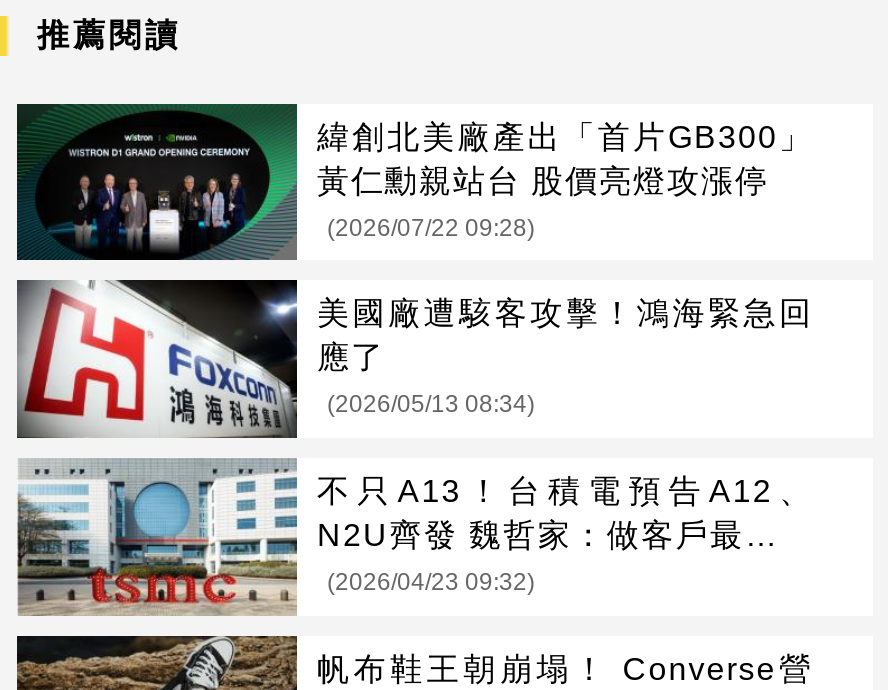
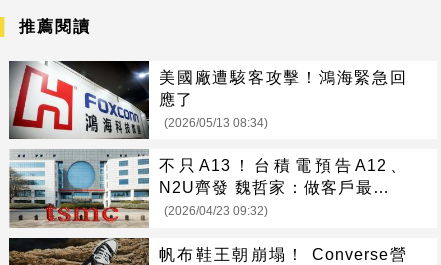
- [image]
- 緯創北美廠產出「首片GB300」
- 黃仁勳親站台 股價亮燈攻漲停
- (2026/07/22 09:28)
